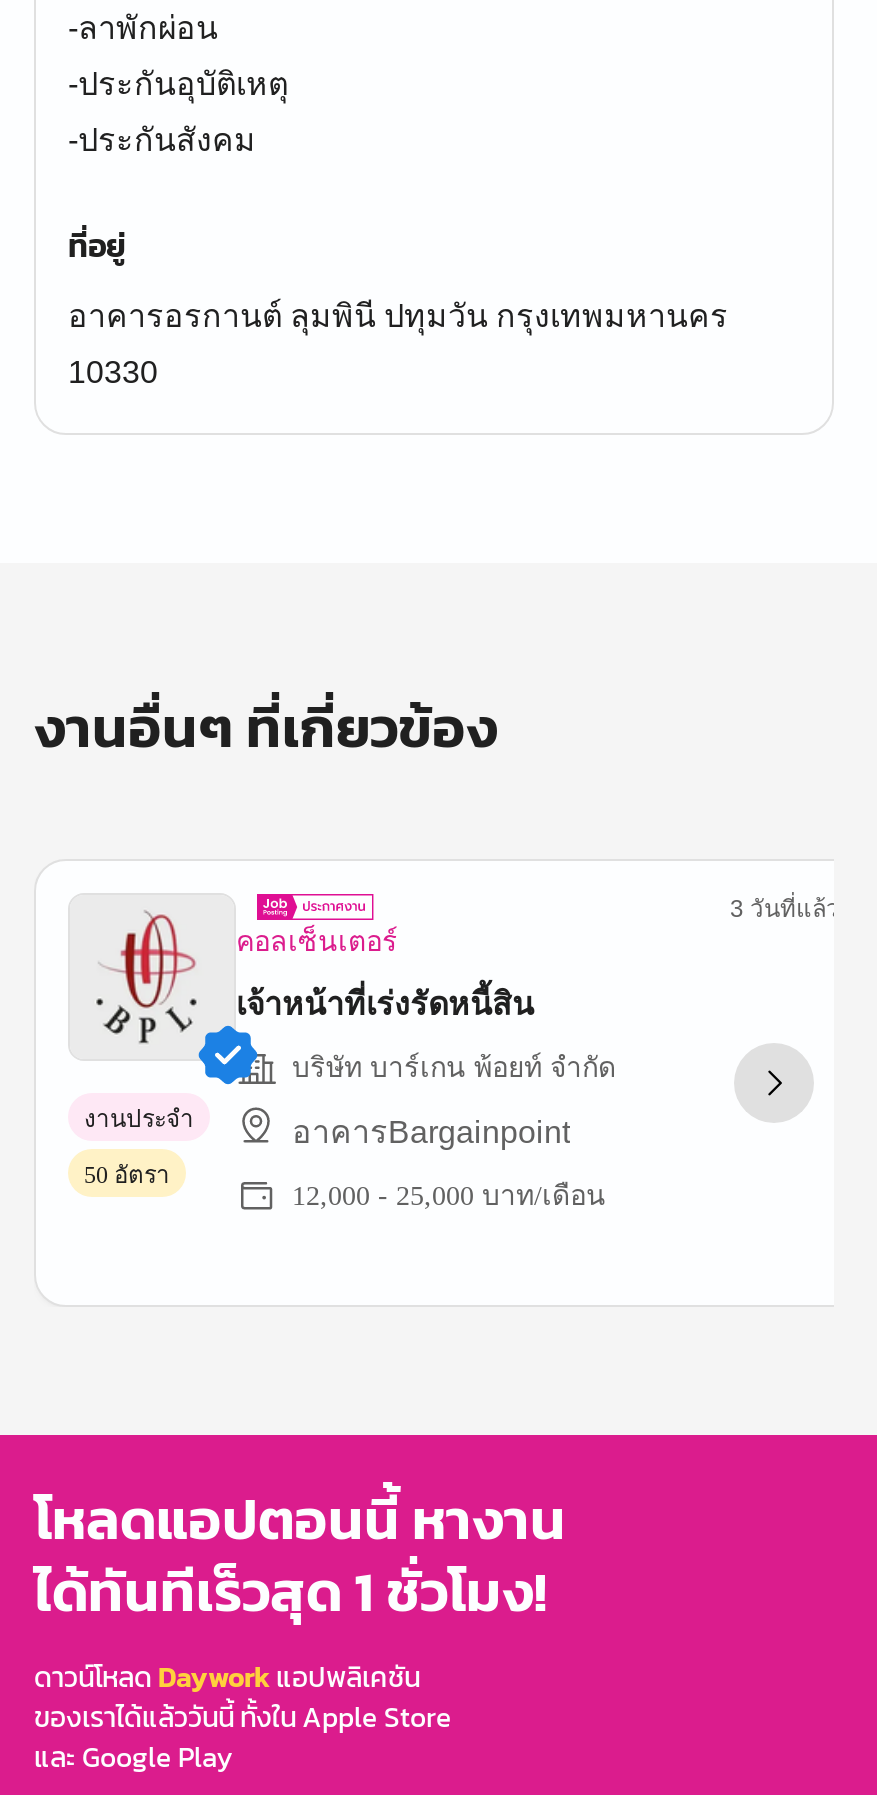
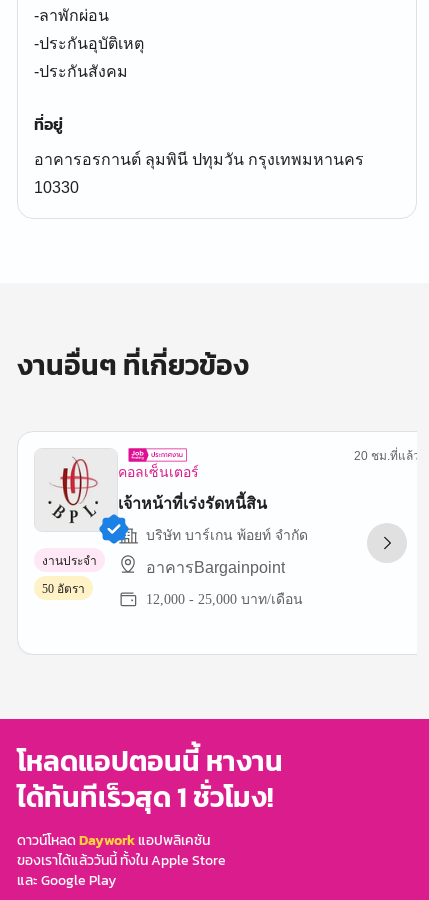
- 3 วันที่แล้ว
+ 20 ชม.ที่แล้ว
